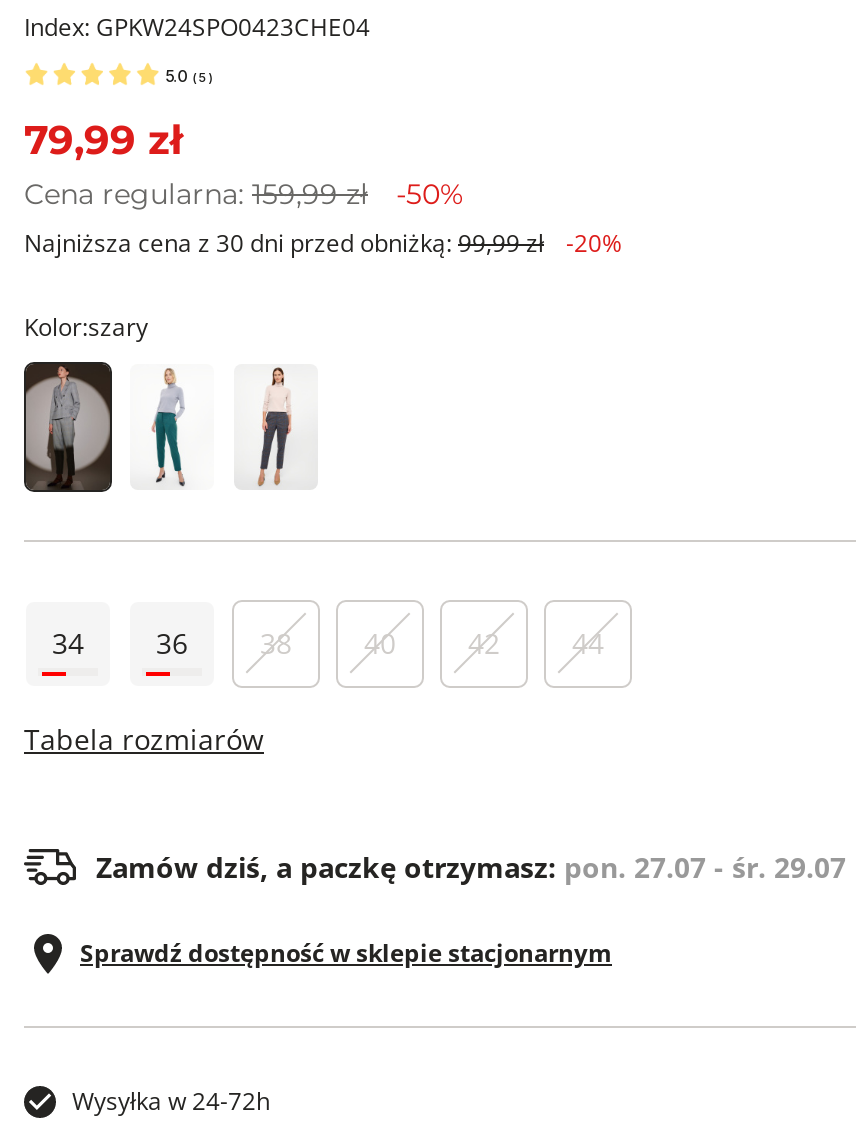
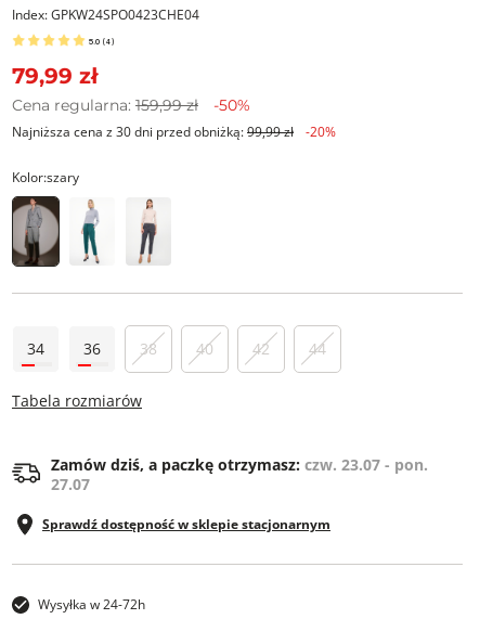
- 5.0 5 )
+ 5.0 4 )

- Zamów dziś, a paczkę otrzymasz: pon. 27.07 - śr. 29.07
+ Zamów dziś, a paczkę otrzymasz: czw. 23.07 - pon.
+ 27.07
